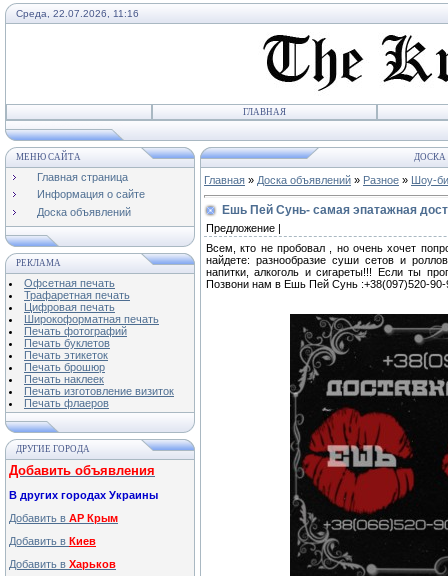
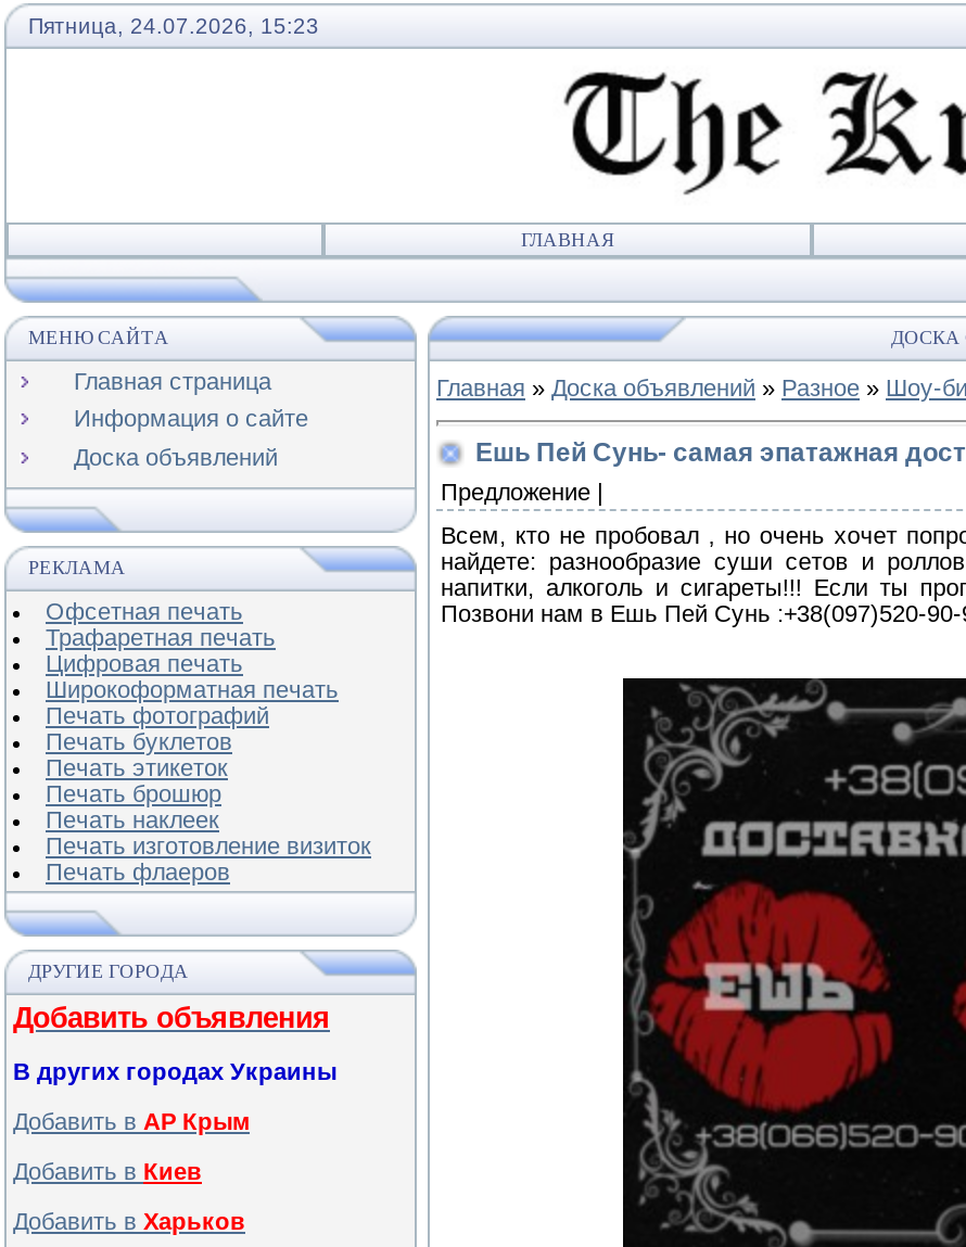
- Среда, 22.07.2026, 11:16
+ Пятница, 24.07.2026, 15:23
